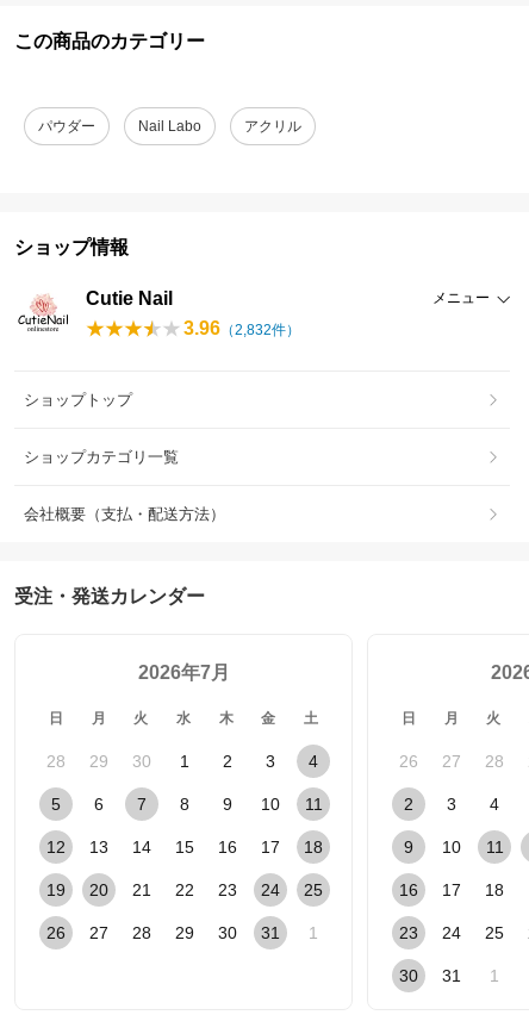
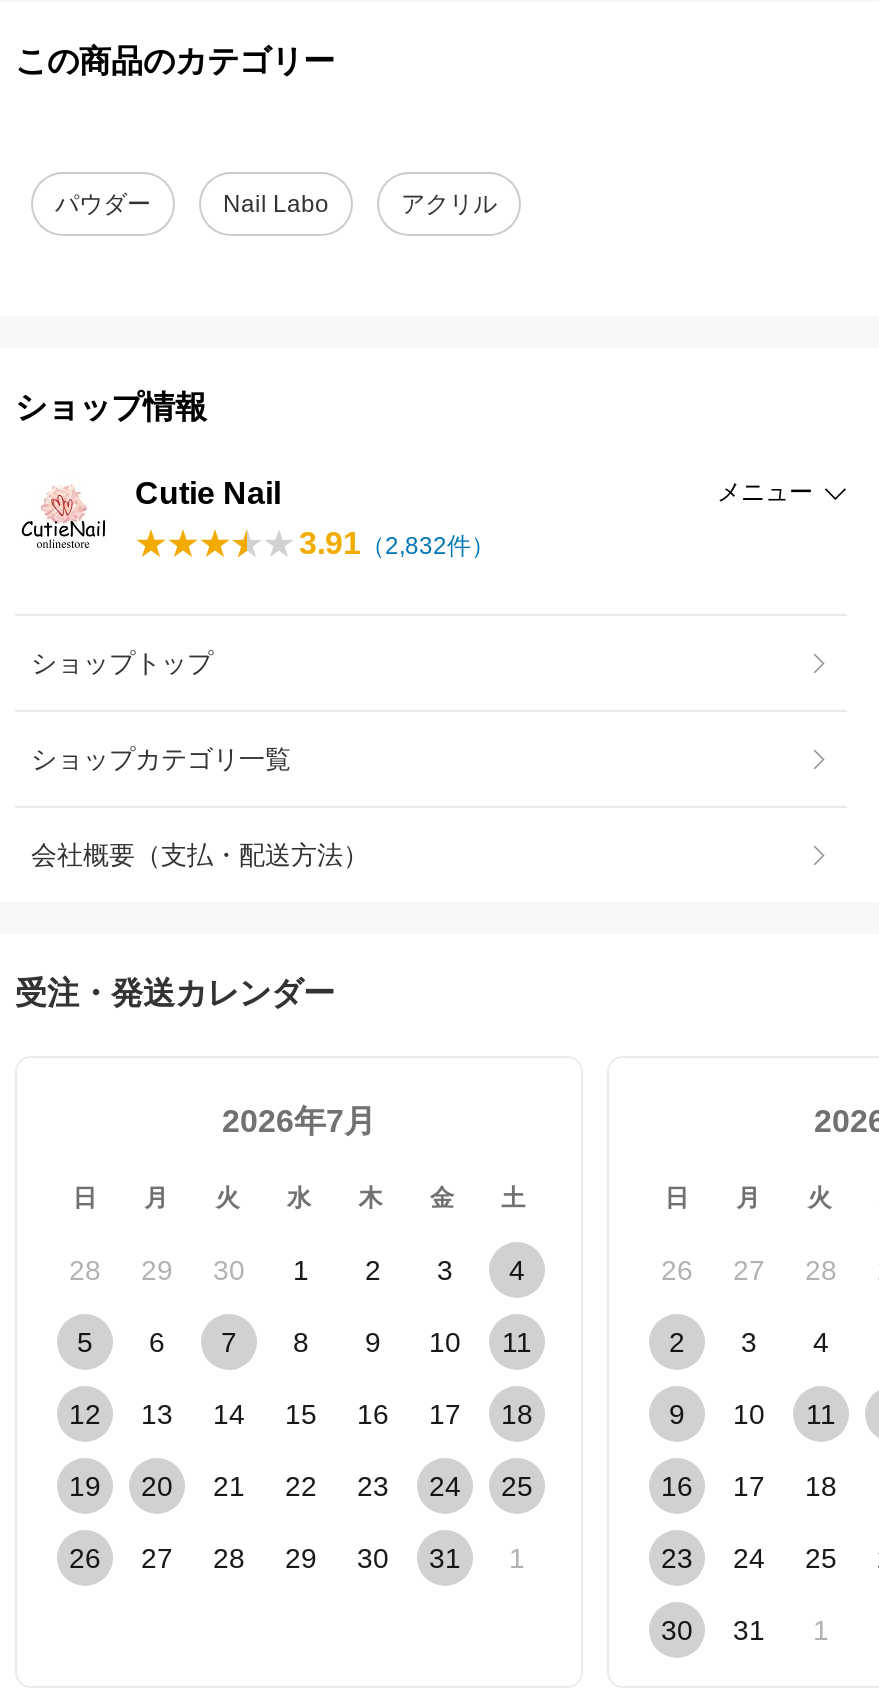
- 3.96（2,832件）
+ 3.91（2,832件）
